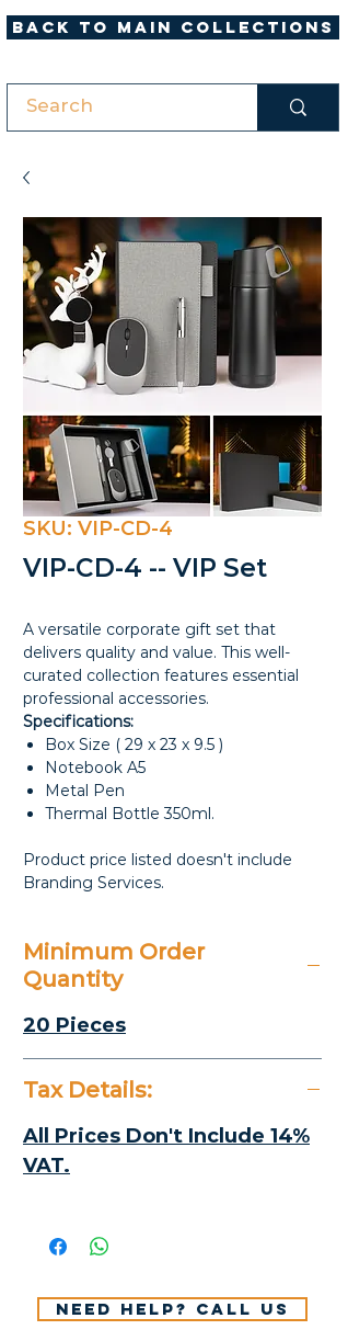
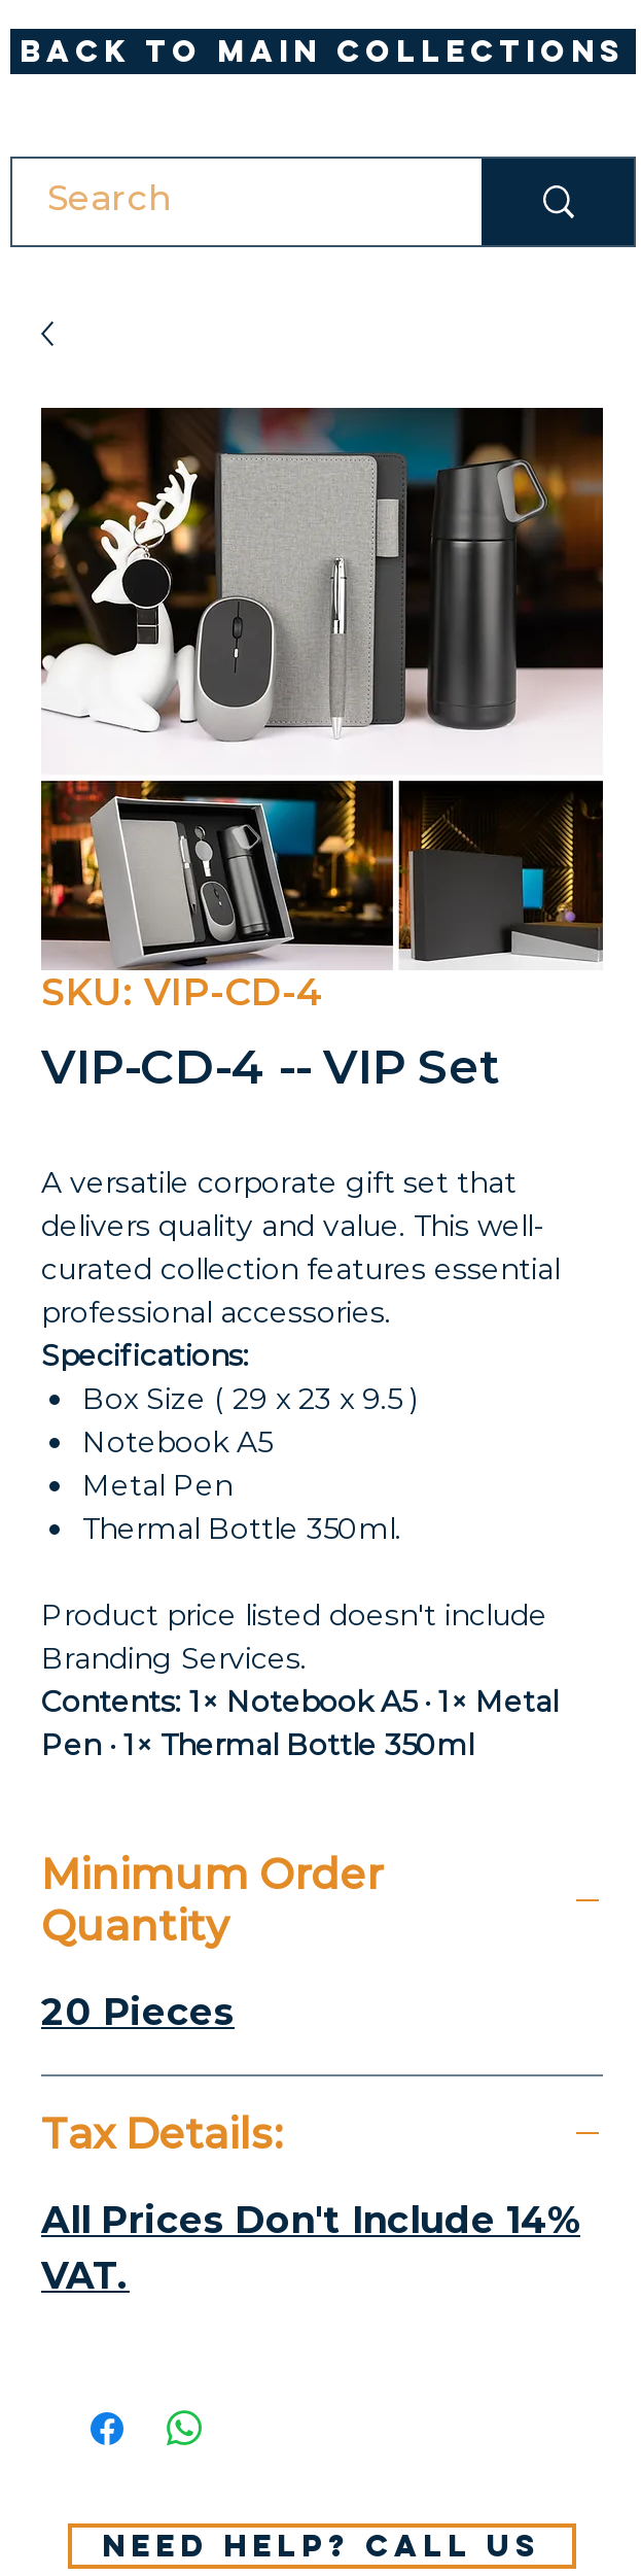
+ Contents: 1× Notebook A5 · 1× Metal
+ Pen · 1× Thermal Bottle 350ml
